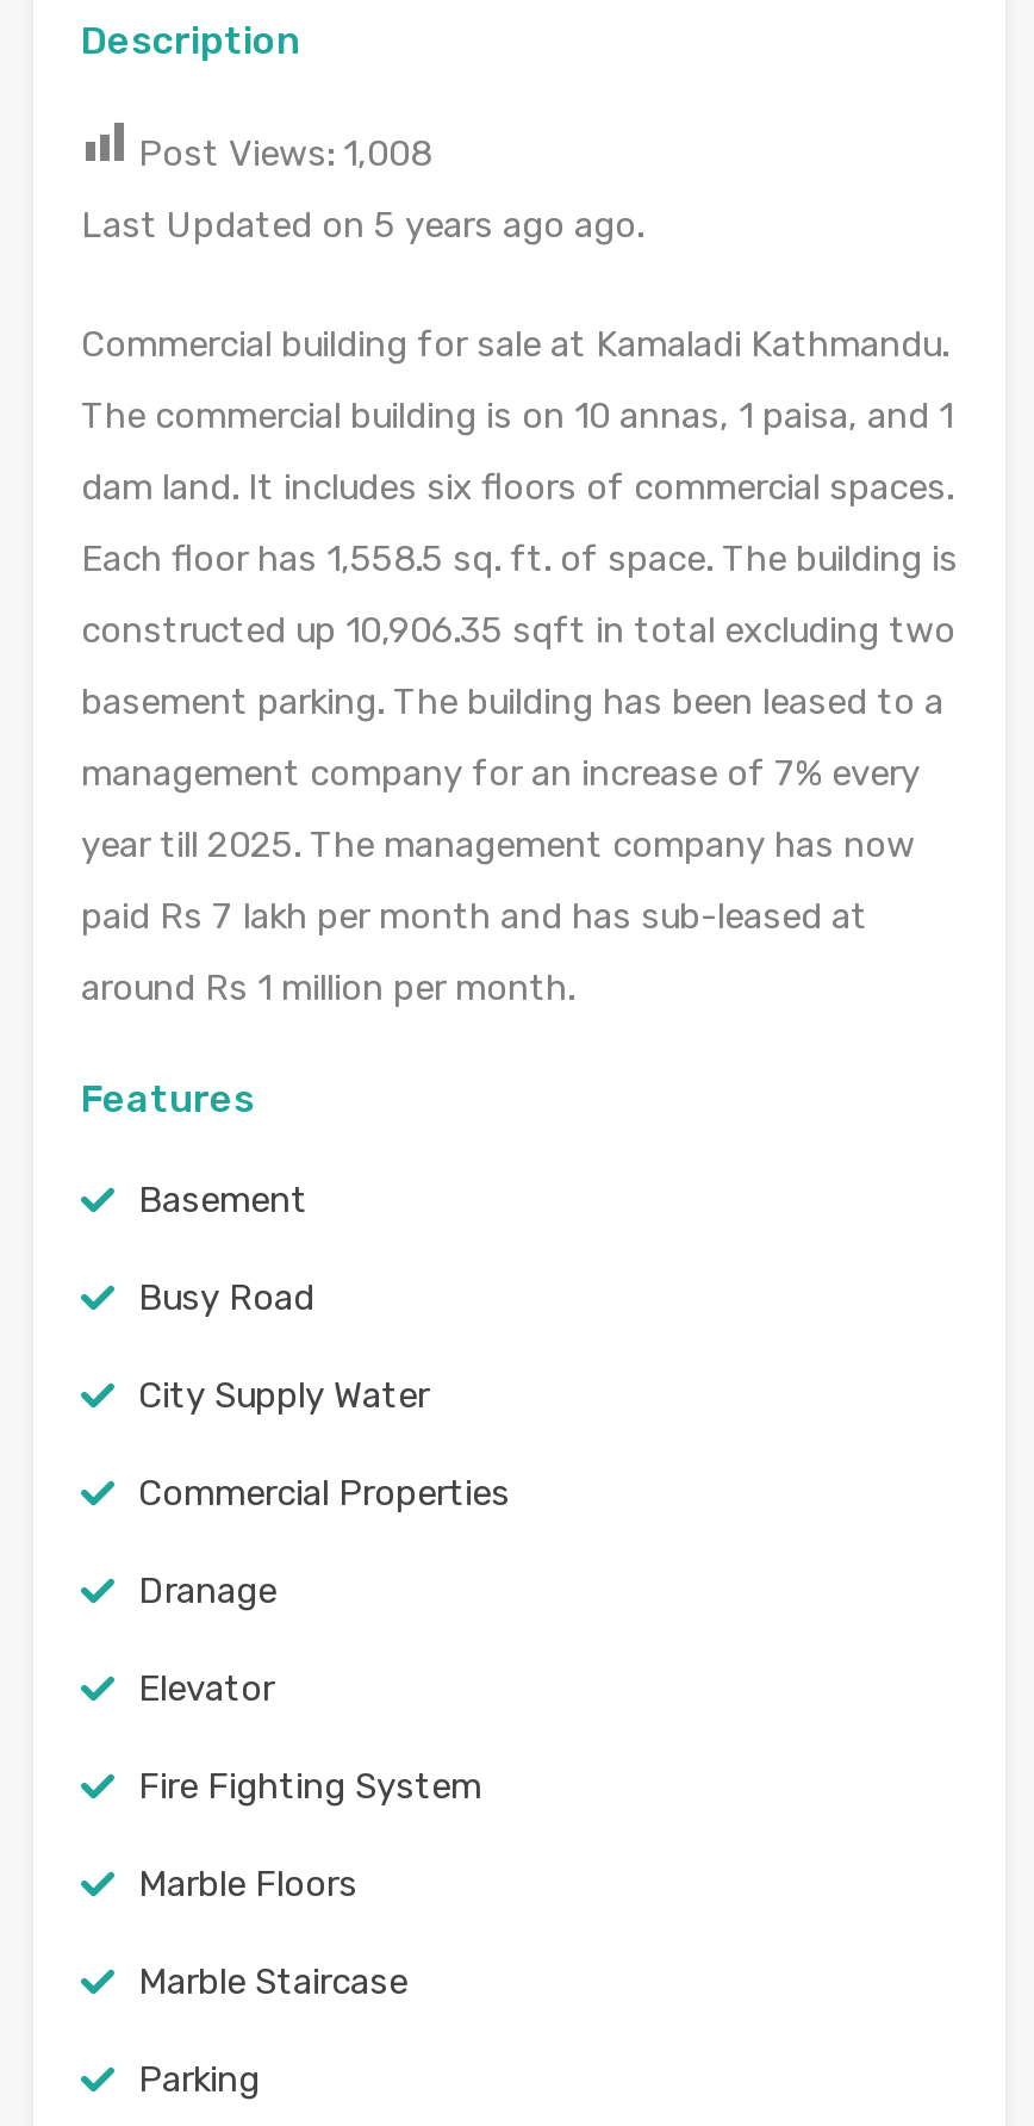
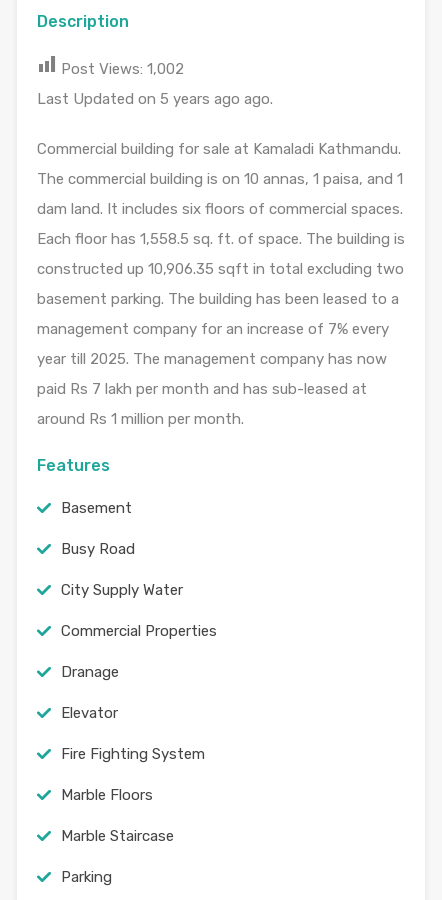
- Post Views: 1,008
+ Post Views: 1,002
